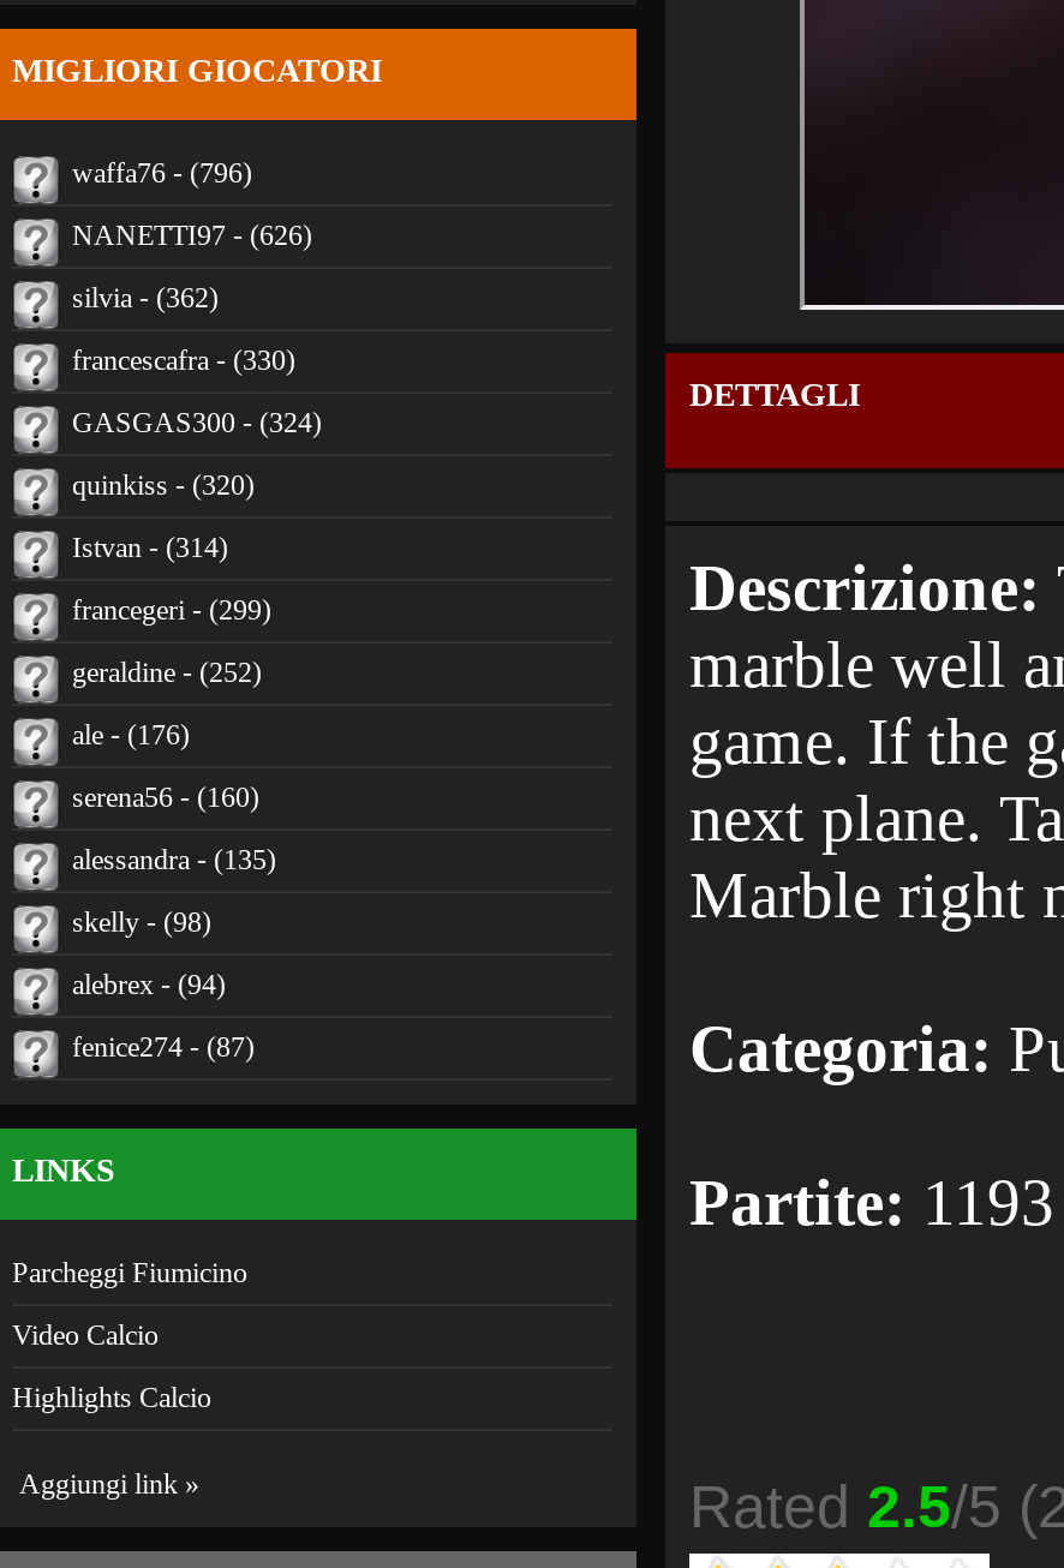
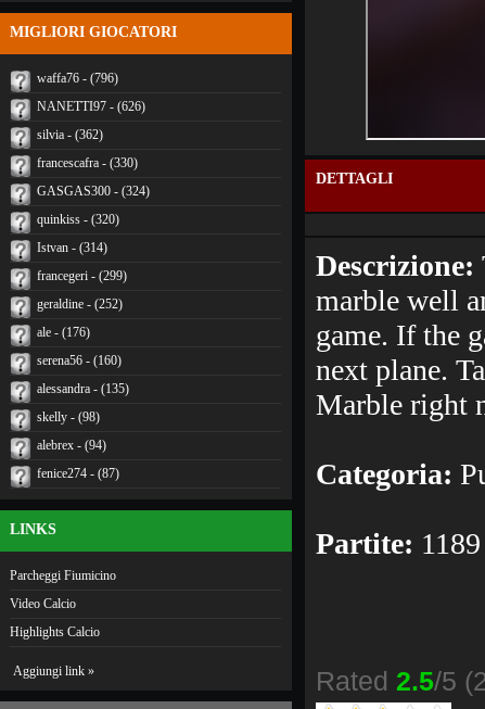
- Partite: 1193
+ Partite: 1189
